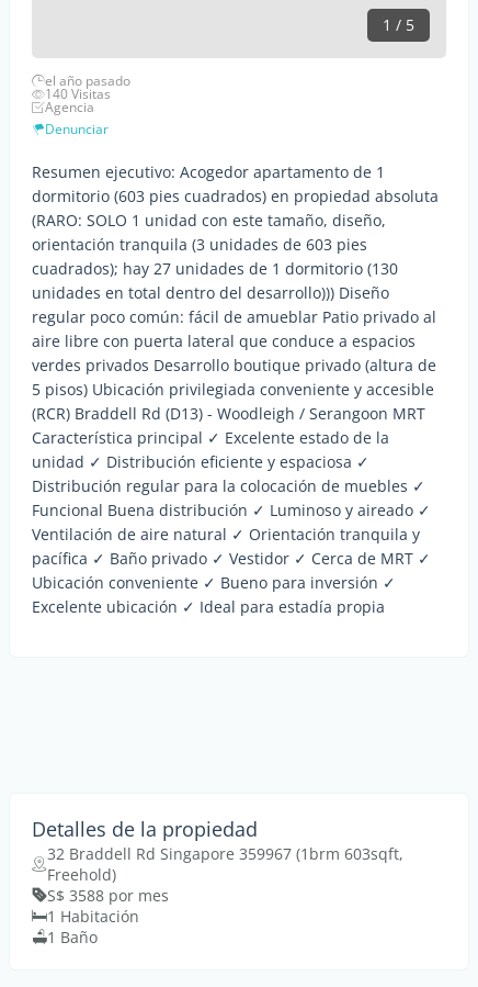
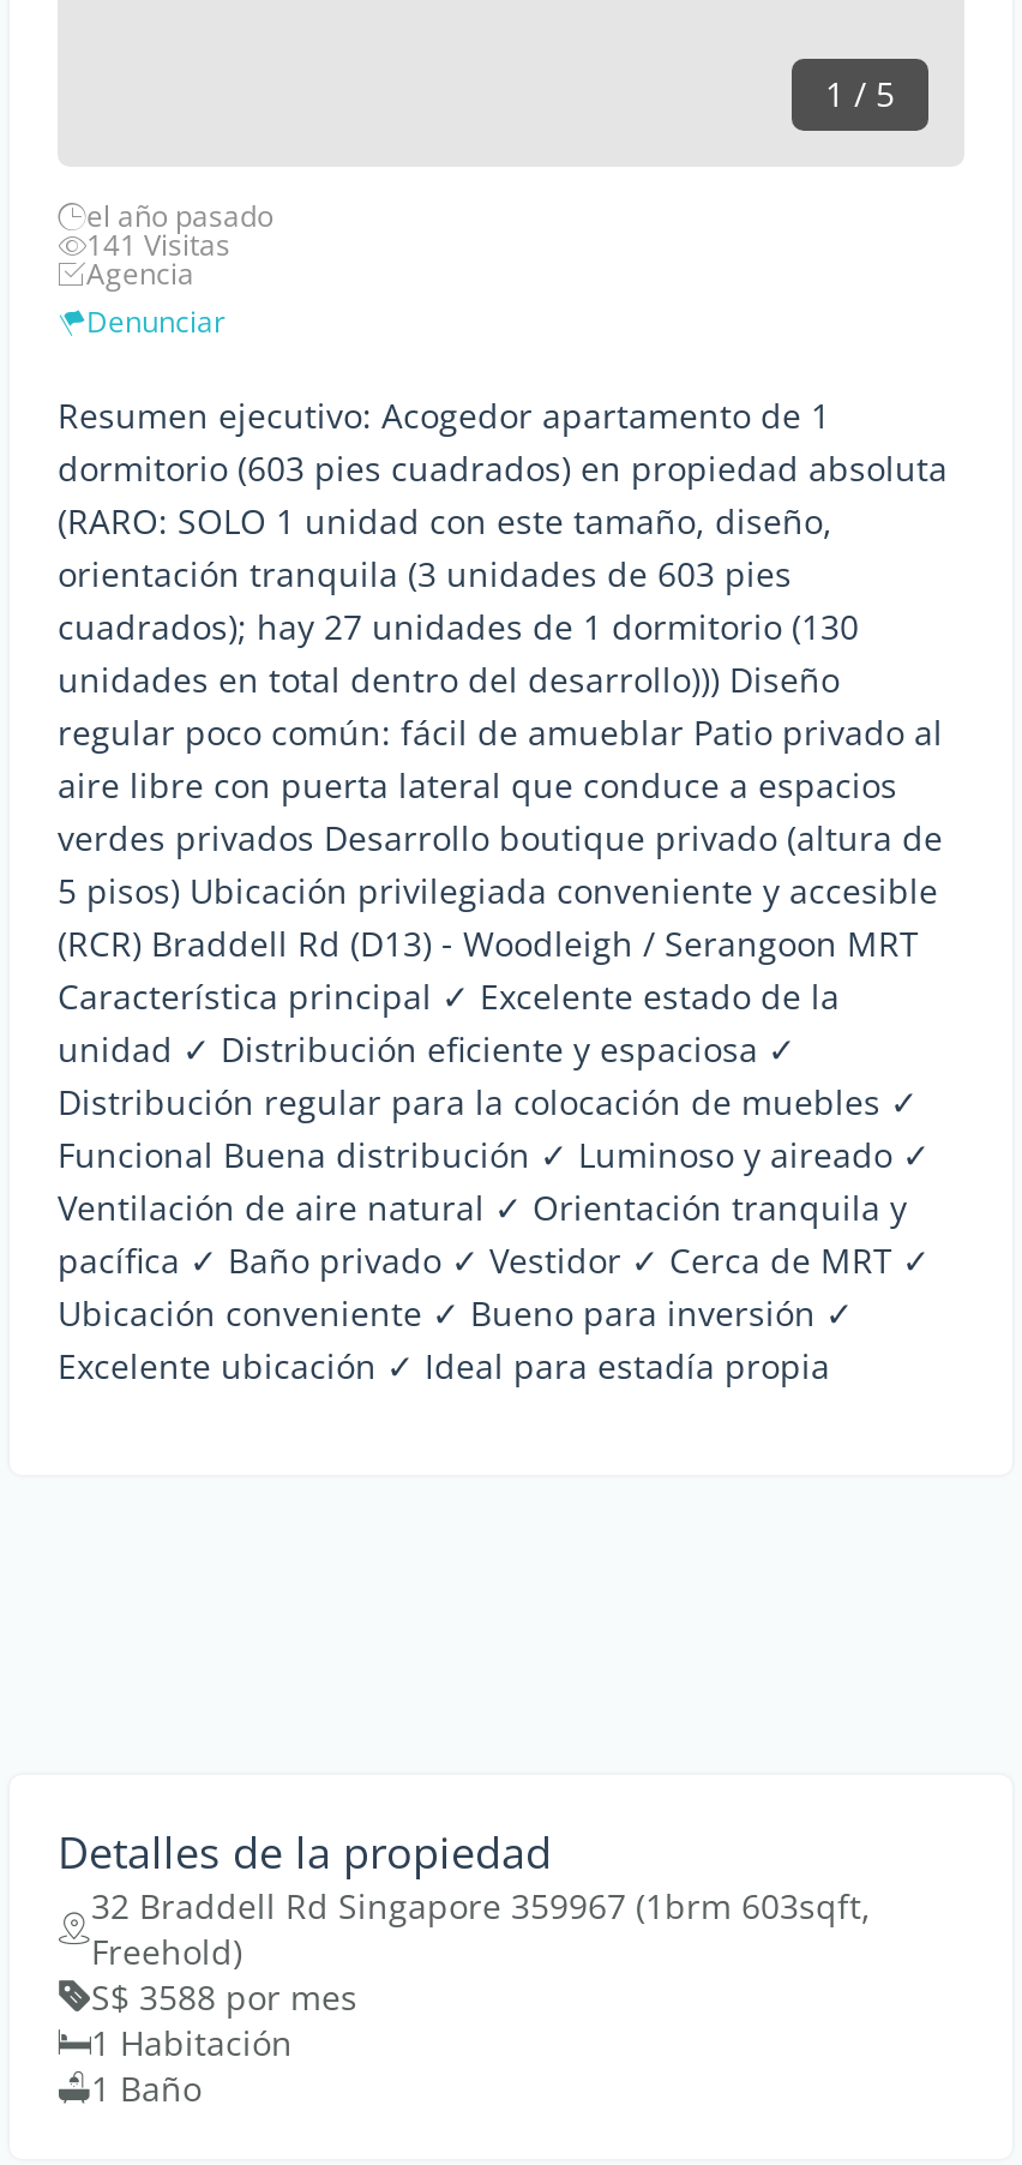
- 140 Visitas
+ 141 Visitas
